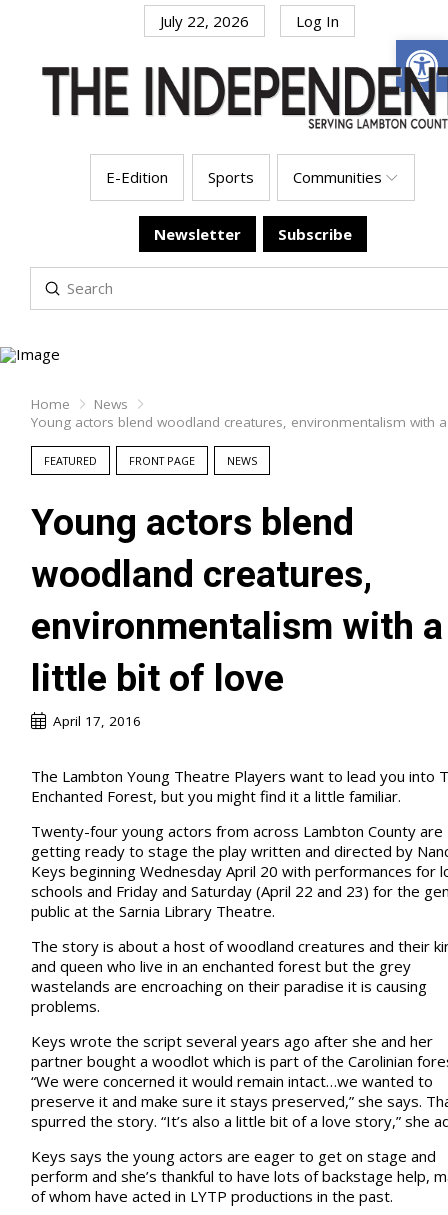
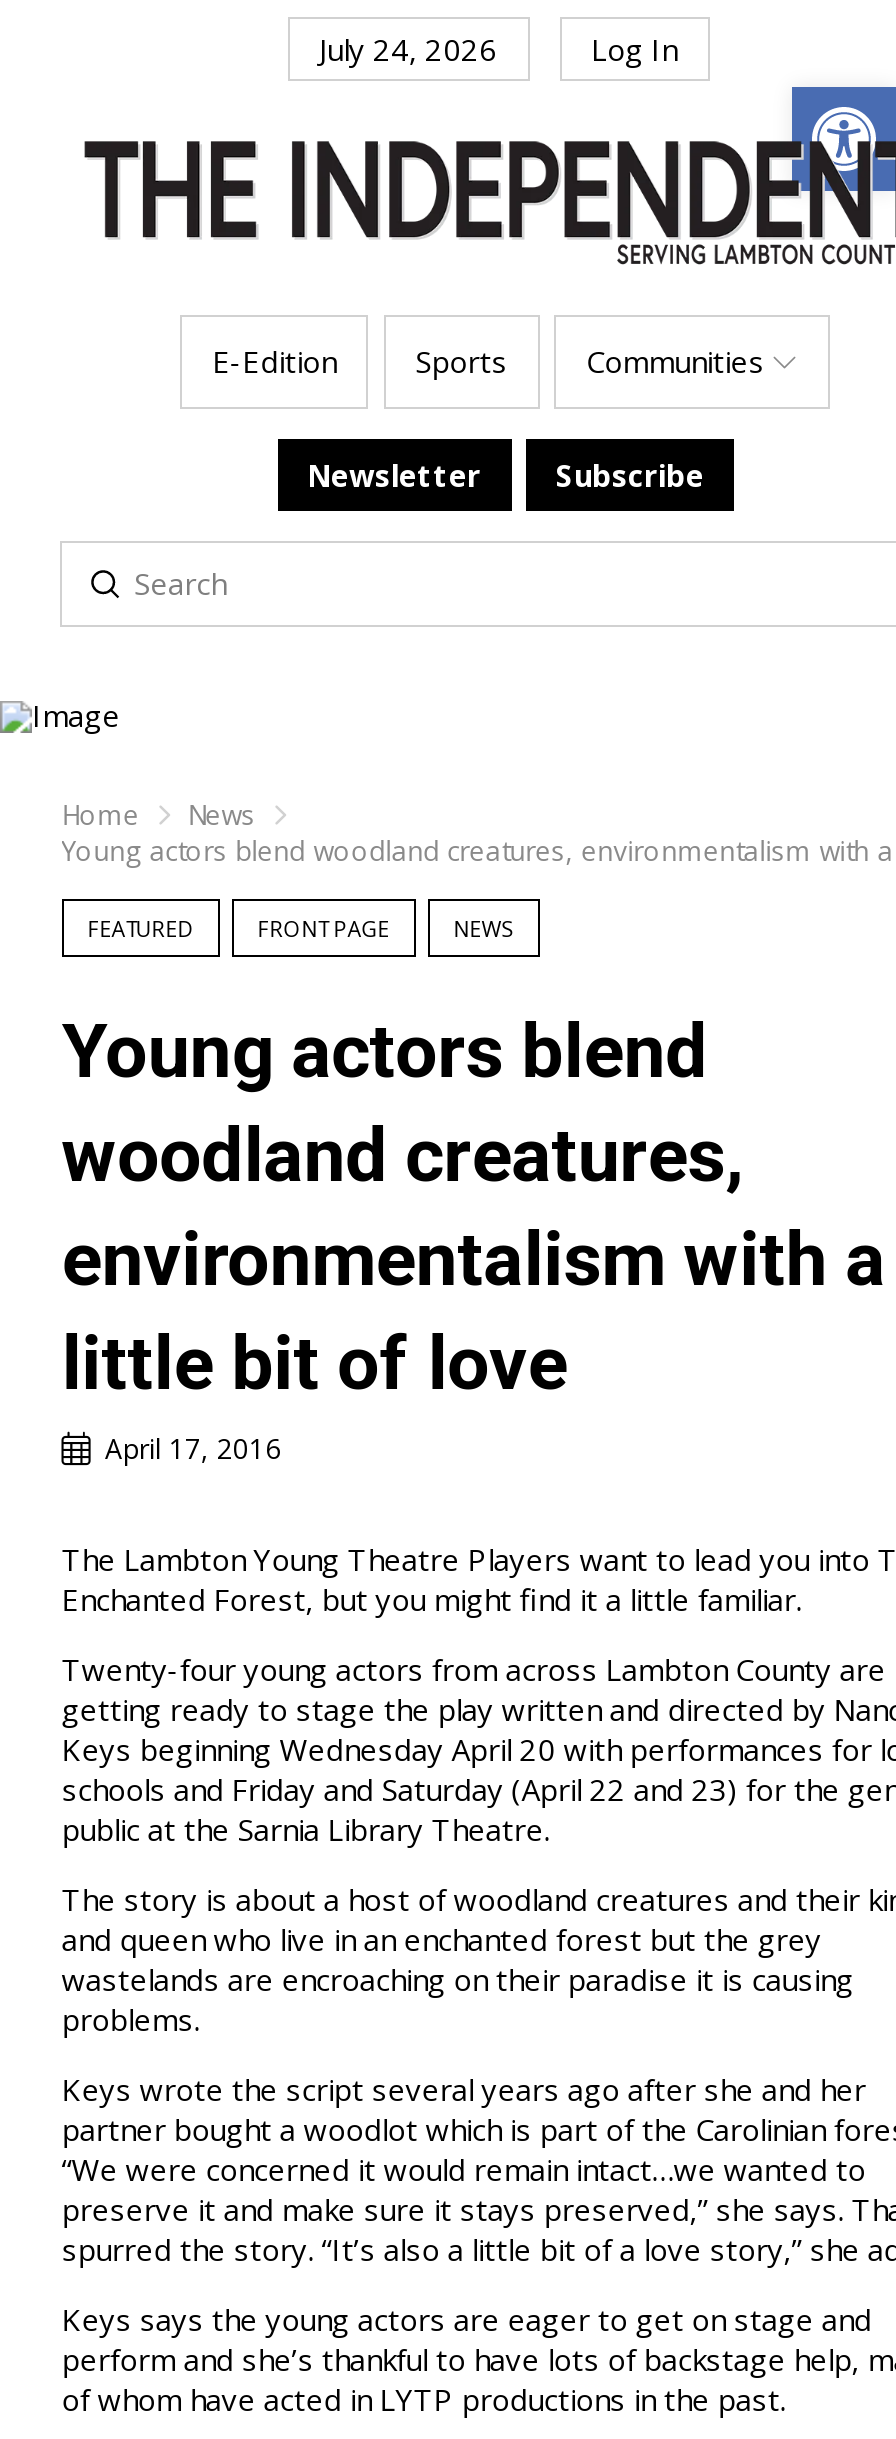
- July 22, 2026
+ July 24, 2026
